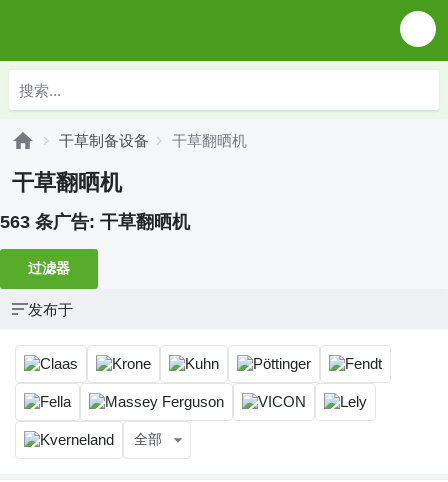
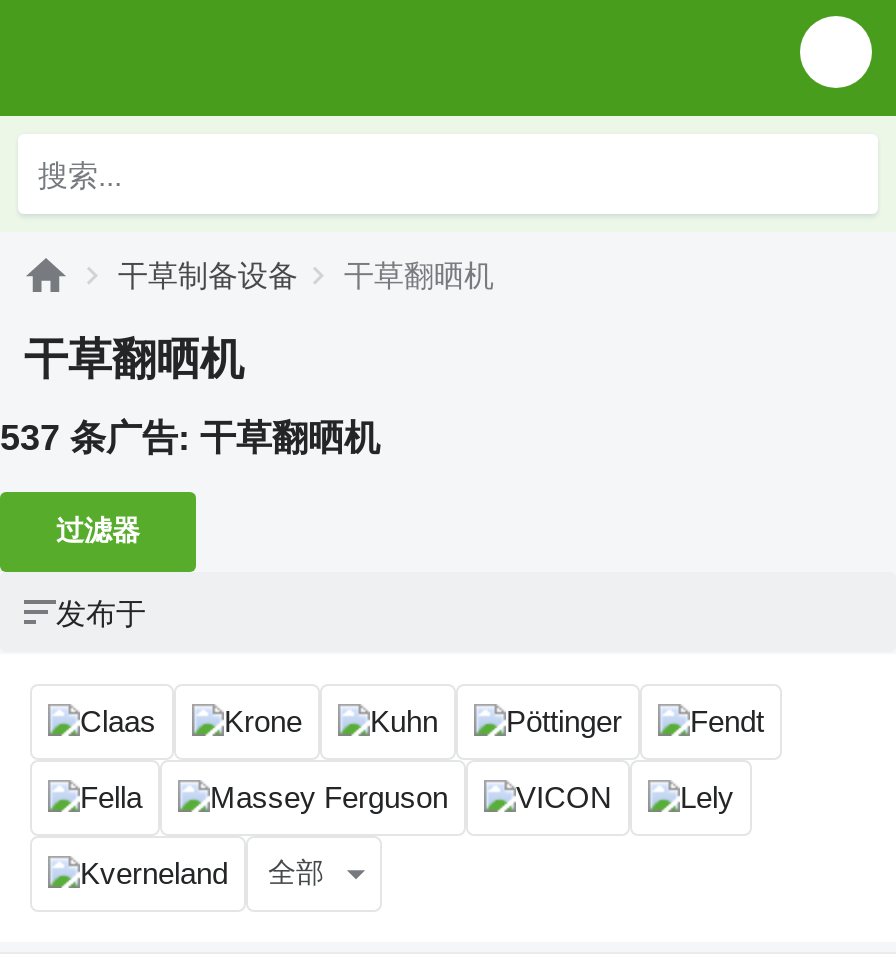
- 563 条广告:干草翻晒机
+ 537 条广告:干草翻晒机
